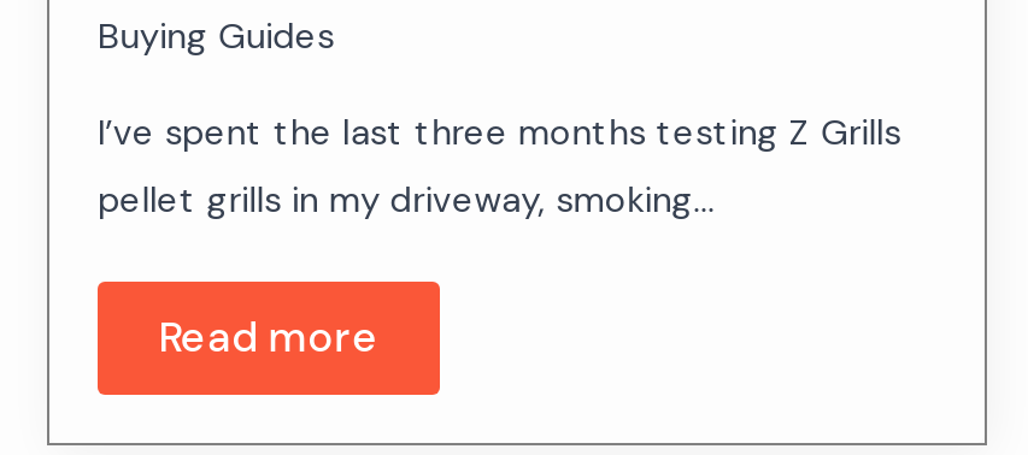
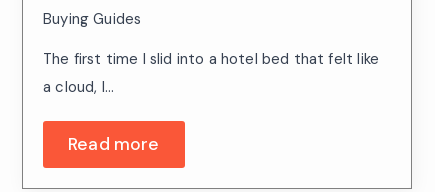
- I’ve spent the last three months testing Z Grills
- pellet grills in my driveway, smoking…
+ The first time I slid into a hotel bed that felt like
+ a cloud, I…
